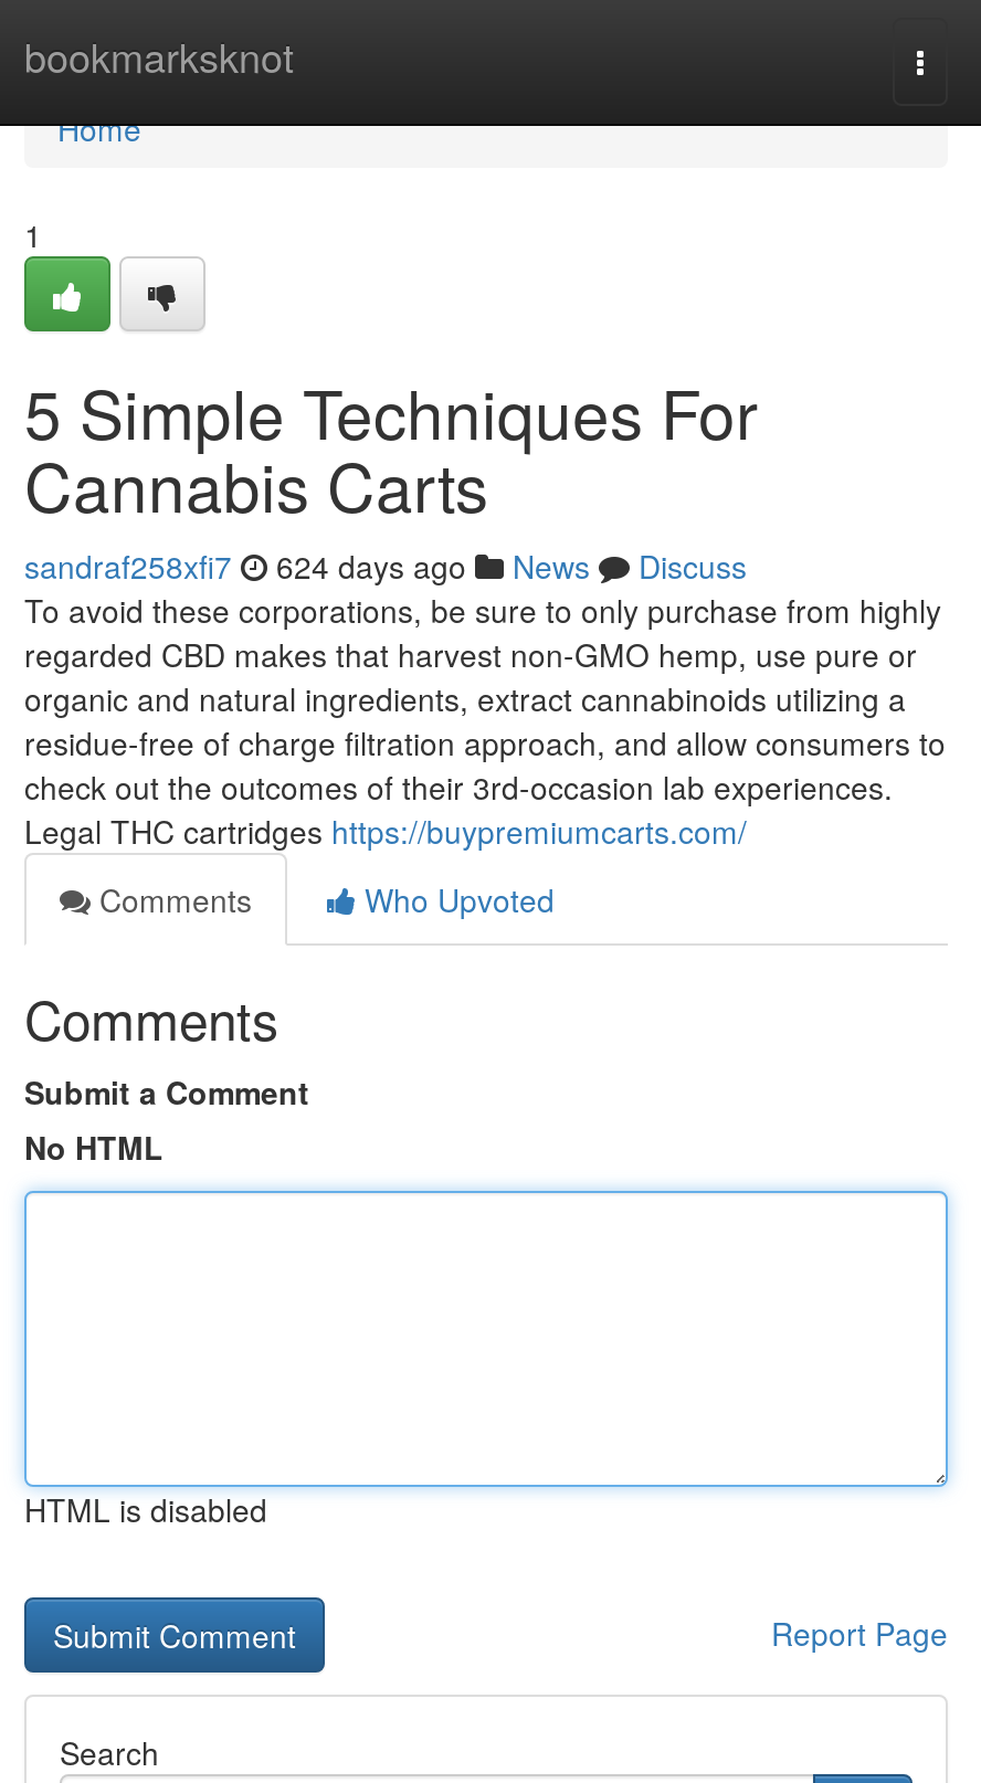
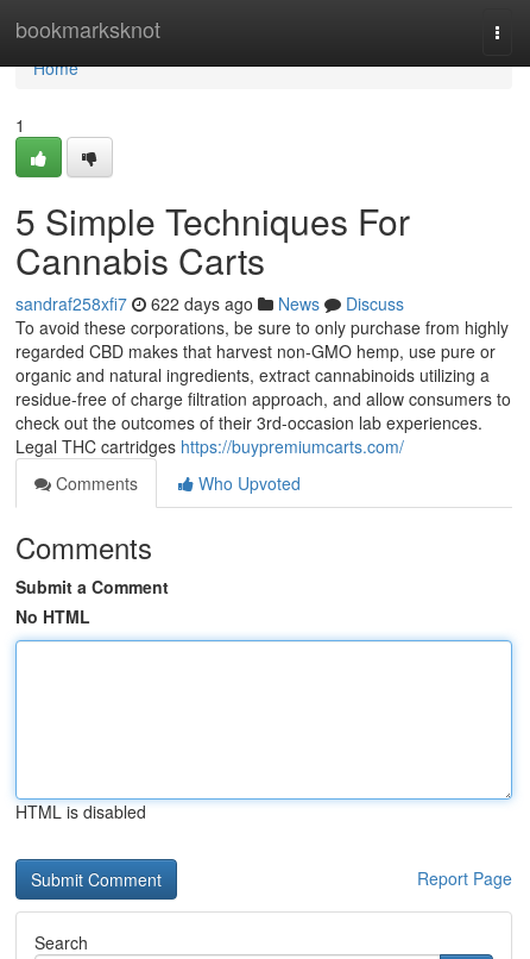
- sandraf258xfi7 624 days ago News Discuss
+ sandraf258xfi7 622 days ago News Discuss
